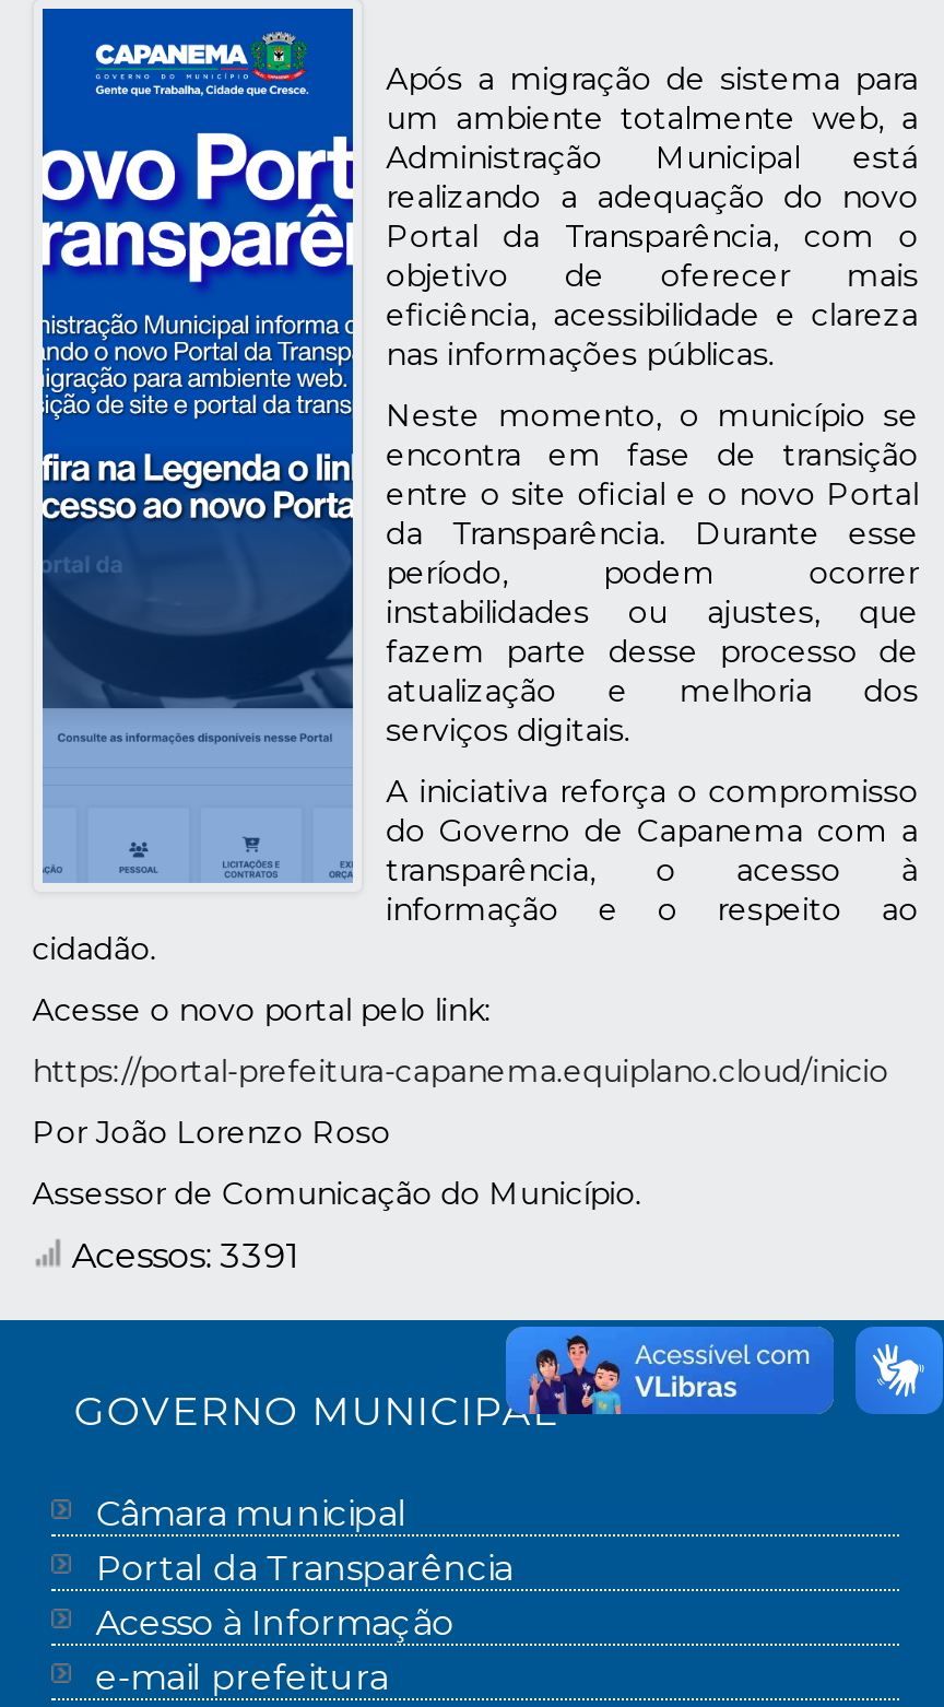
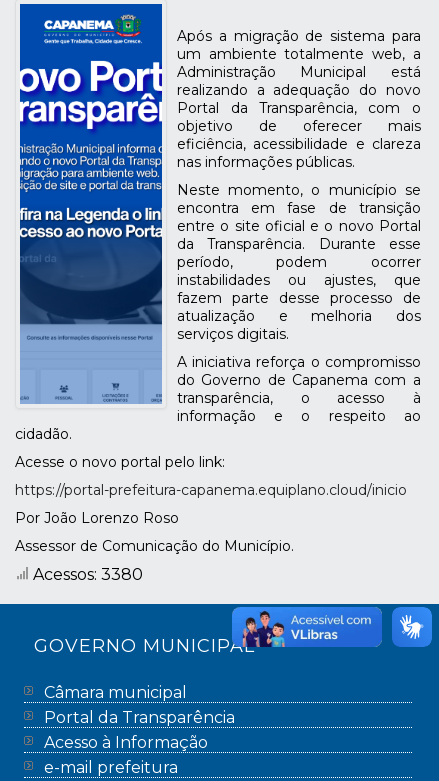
- Acessos: 3391
+ Acessos: 3380
